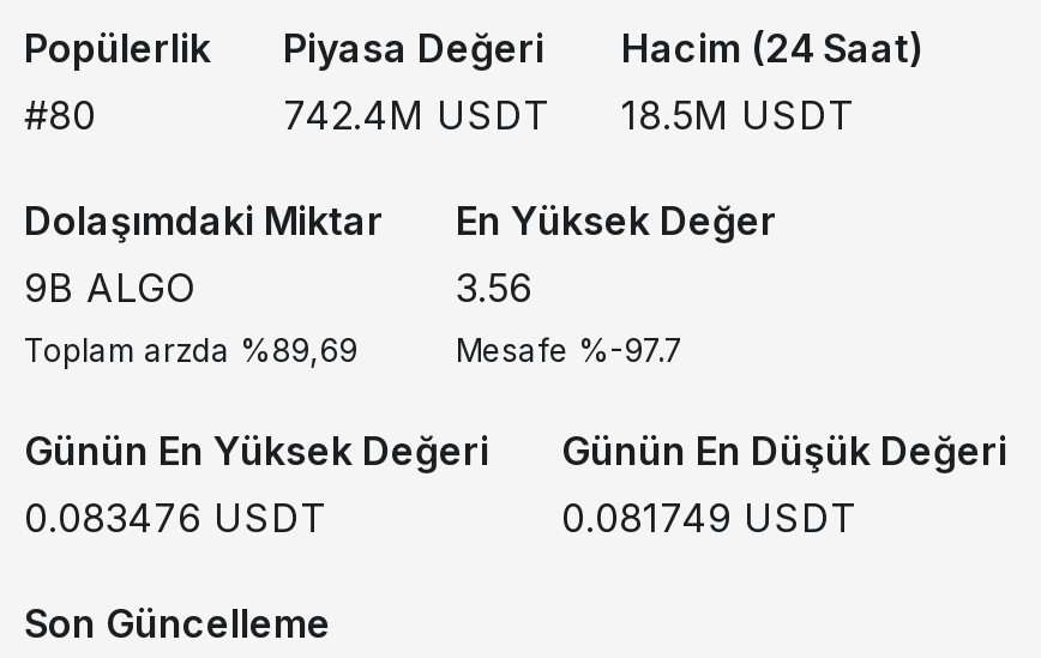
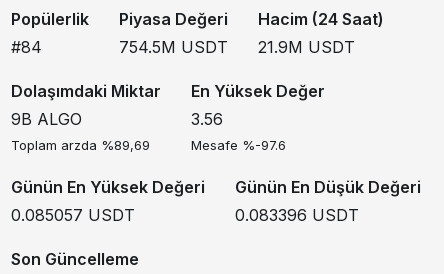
- #80
+ #84

- 742.4M USDT
+ 754.5M USDT

- 18.5M USDT
+ 21.9M USDT

- Mesafe %-97.7
+ Mesafe %-97.6

- 0.083476 USDT
+ 0.085057 USDT

- 0.081749 USDT
+ 0.083396 USDT
